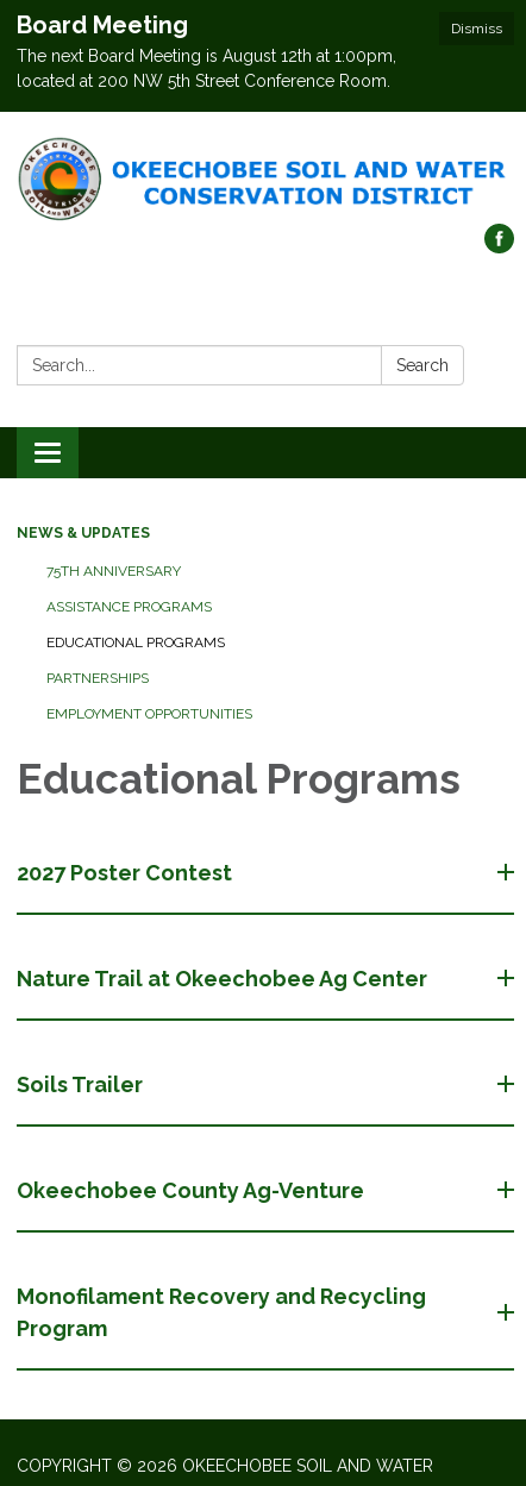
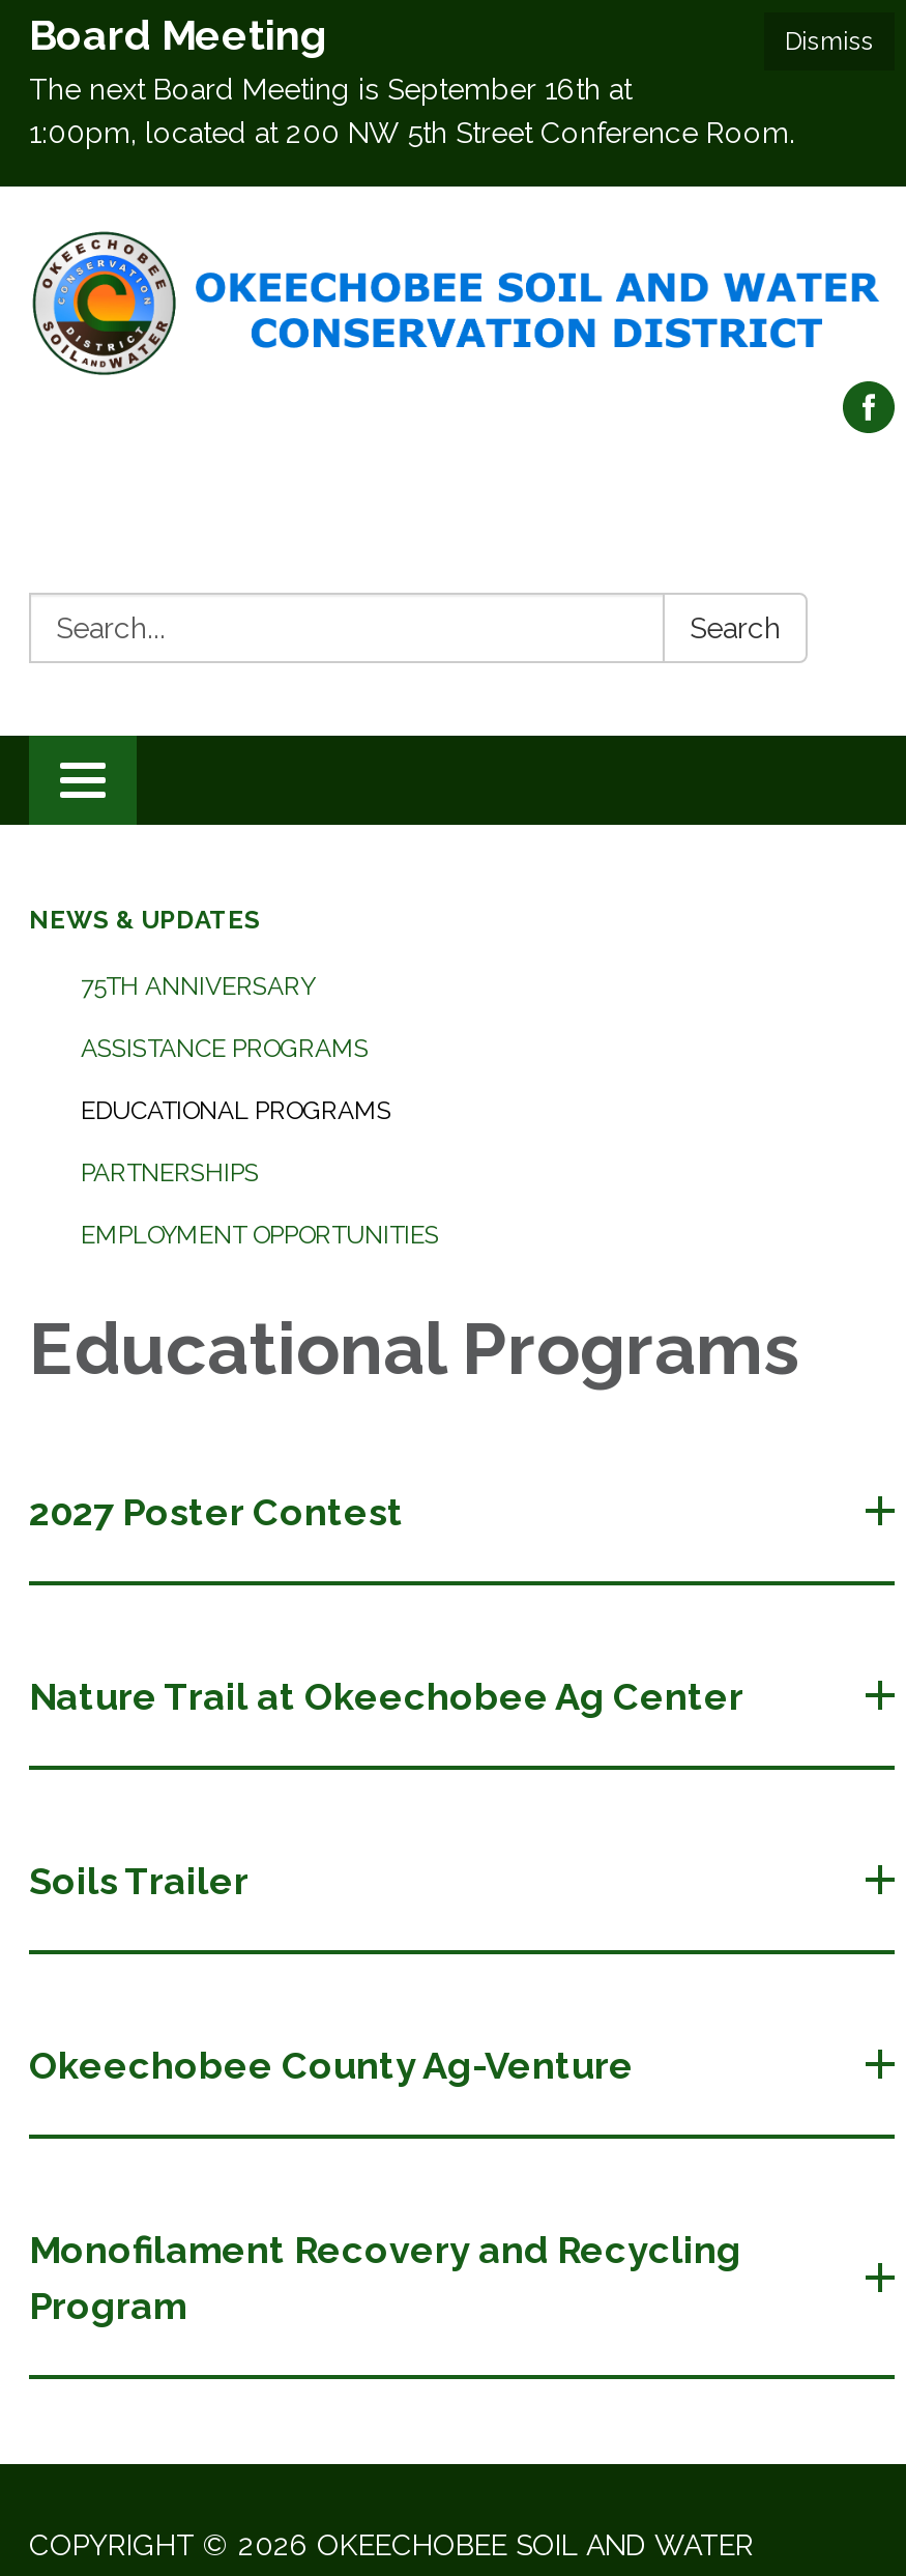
- The next Board Meeting is August 12th at 1:00pm,
- located at 200 NW 5th Street Conference Room.
+ The next Board Meeting is September 16th at
+ 1:00pm, located at 200 NW 5th Street Conference Room.
